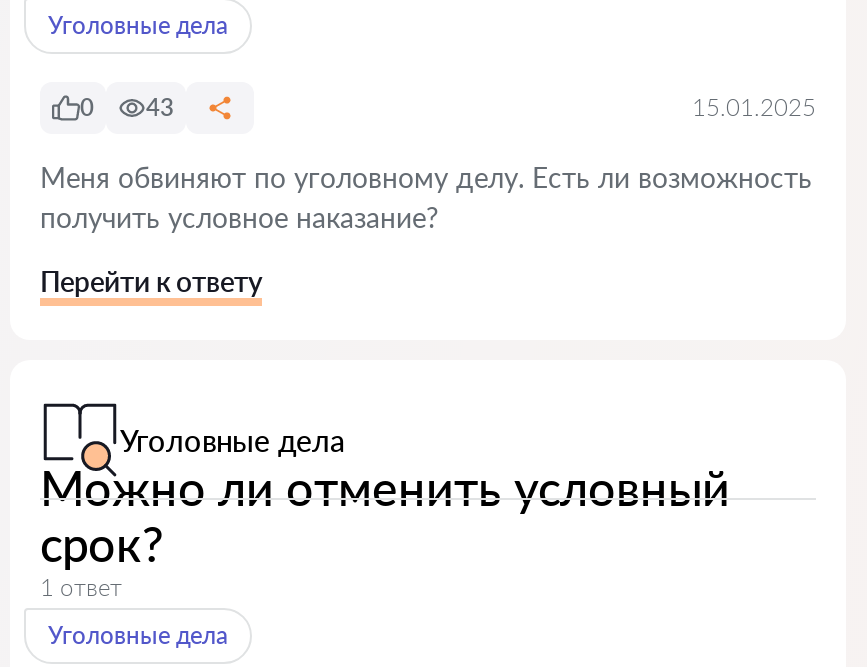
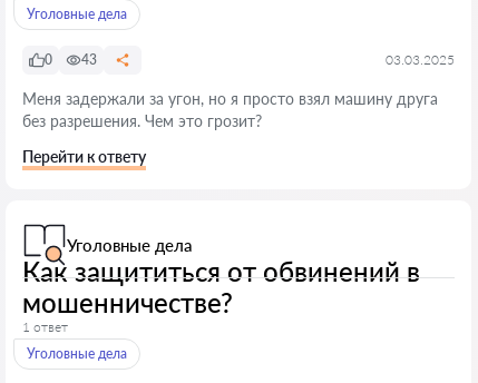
- 15.01.2025
+ 03.03.2025

- Меня обвиняют по уголовному делу. Есть ли возможность
- получить условное наказание?
+ Меня задержали за угон, но я просто взял машину друга
+ без разрешения. Чем это грозит?

- Можно ли отменить условный
- срок?
+ Как защититься от обвинений в
+ мошенничестве?
